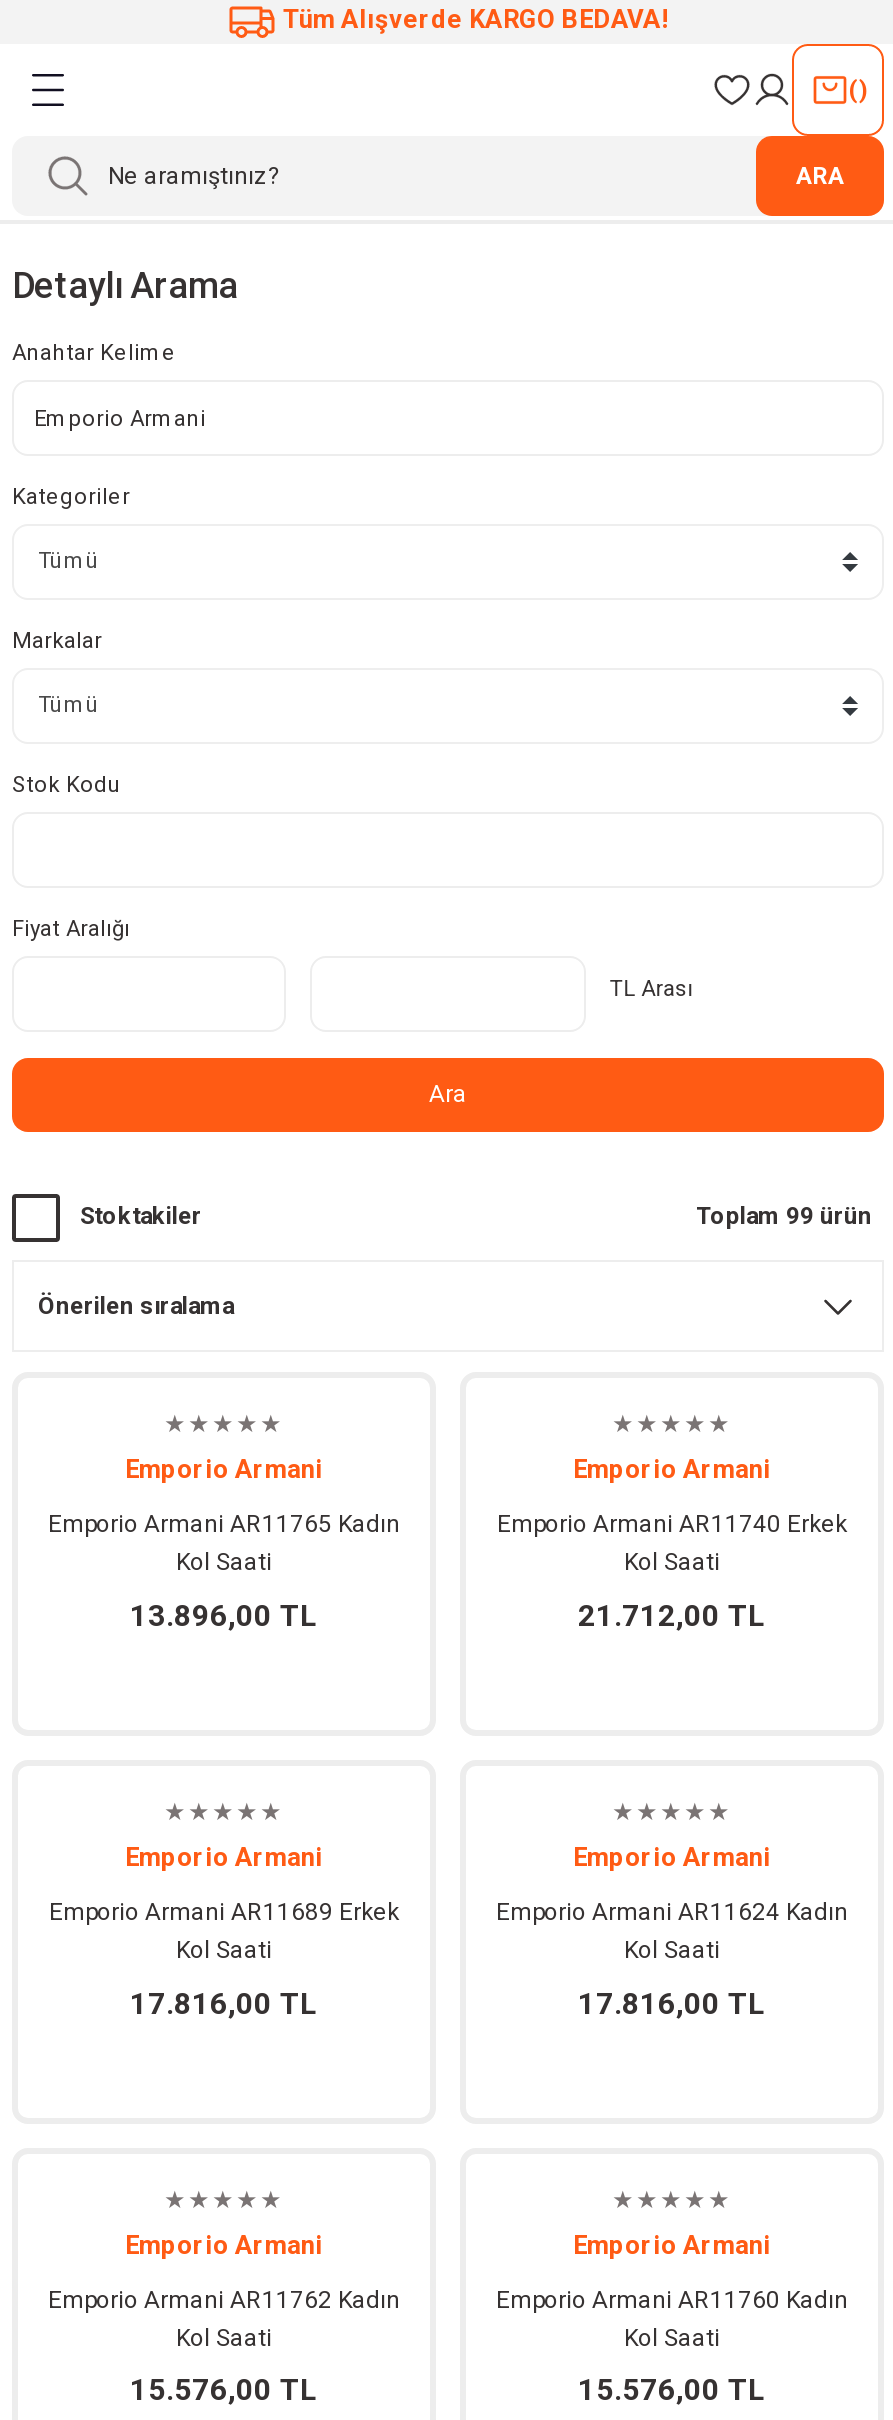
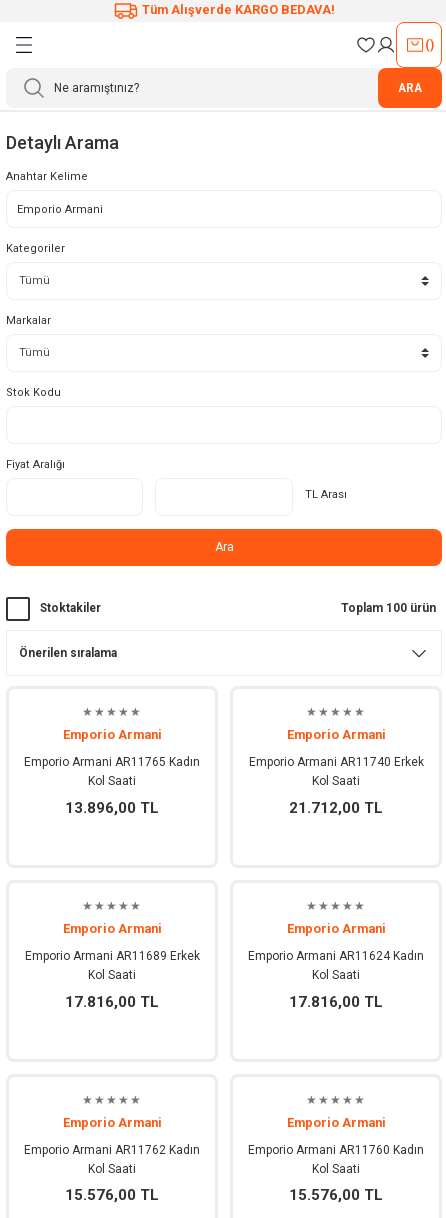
- Toplam 99 ürün
+ Toplam 100 ürün
